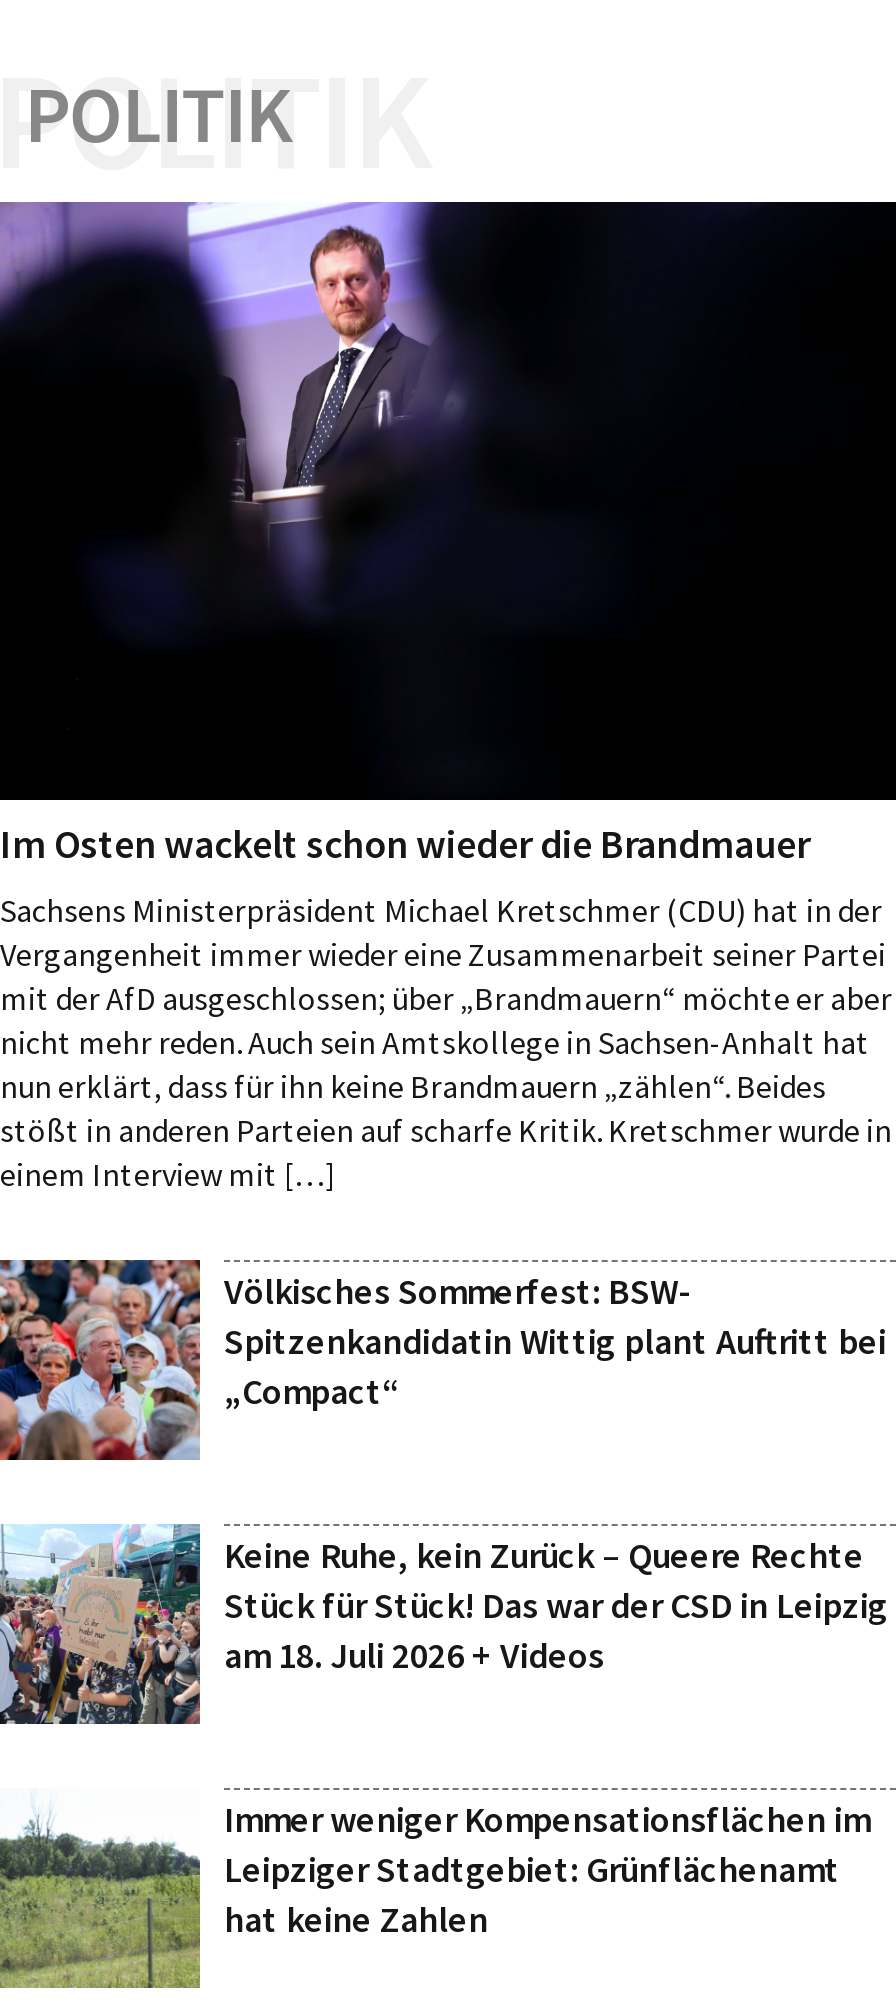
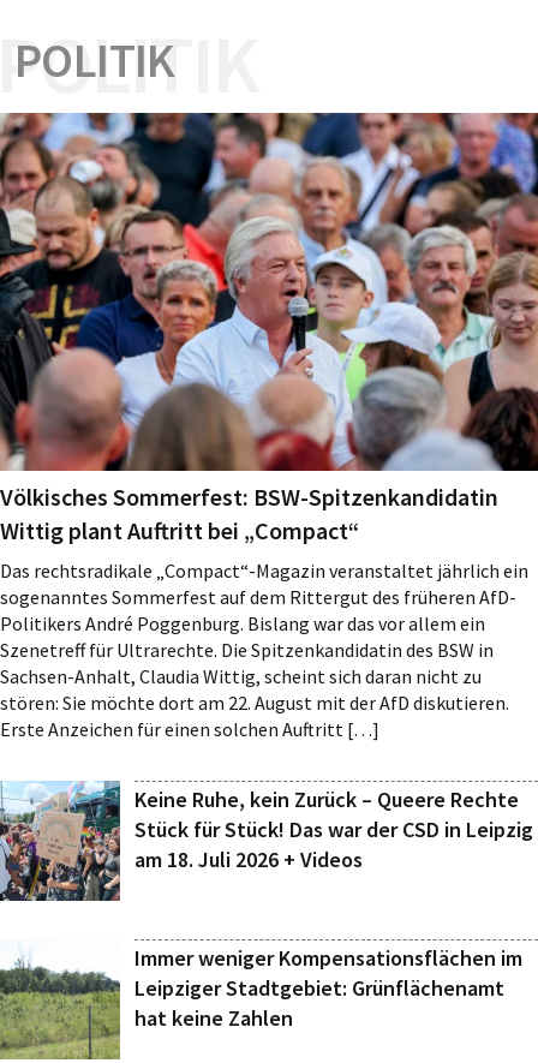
- [image]
+ [image]

- Im Osten wackelt schon wieder die Brandmauer
- Sachsens Ministerpräsident Michael Kretschmer (CDU) hat in der
- Vergangenheit immer wieder eine Zusammenarbeit seiner Partei
- mit der AfD ausgeschlossen; über „Brandmauern“ möchte er aber
- nicht mehr reden. Auch sein Amtskollege in Sachsen-Anhalt hat
- nun erklärt, dass für ihn keine Brandmauern „zählen“. Beides
- stößt in anderen Parteien auf scharfe Kritik. Kretschmer wurde in
- einem Interview mit […]
- Völkisches Sommerfest: BSW-
- Spitzenkandidatin Wittig plant Auftritt bei
- „Compact“
+ Völkisches Sommerfest: BSW-Spitzenkandidatin
+ Wittig plant Auftritt bei „Compact“
+ Das rechtsradikale „Compact“-Magazin veranstaltet jährlich ein
+ sogenanntes Sommerfest auf dem Rittergut des früheren AfD-
+ Politikers André Poggenburg. Bislang war das vor allem ein
+ Szenetreff für Ultrarechte. Die Spitzenkandidatin des BSW in
+ Sachsen-Anhalt, Claudia Wittig, scheint sich daran nicht zu
+ stören: Sie möchte dort am 22. August mit der AfD diskutieren.
+ Erste Anzeichen für einen solchen Auftritt […]
